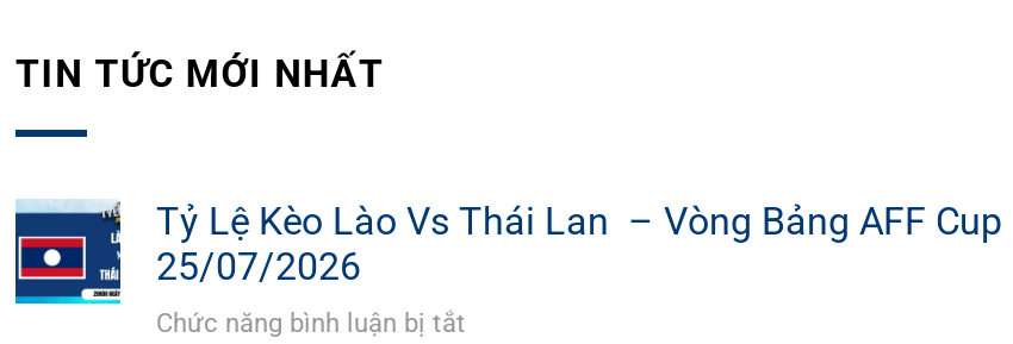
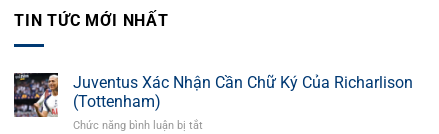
- [image]
- Tỷ Lệ Kèo Lào Vs Thái Lan – Vòng Bảng AFF Cup
- 25/07/2026
+ [image]
+ Juventus Xác Nhận Cần Chữ Ký Của Richarlison
+ (Tottenham)
